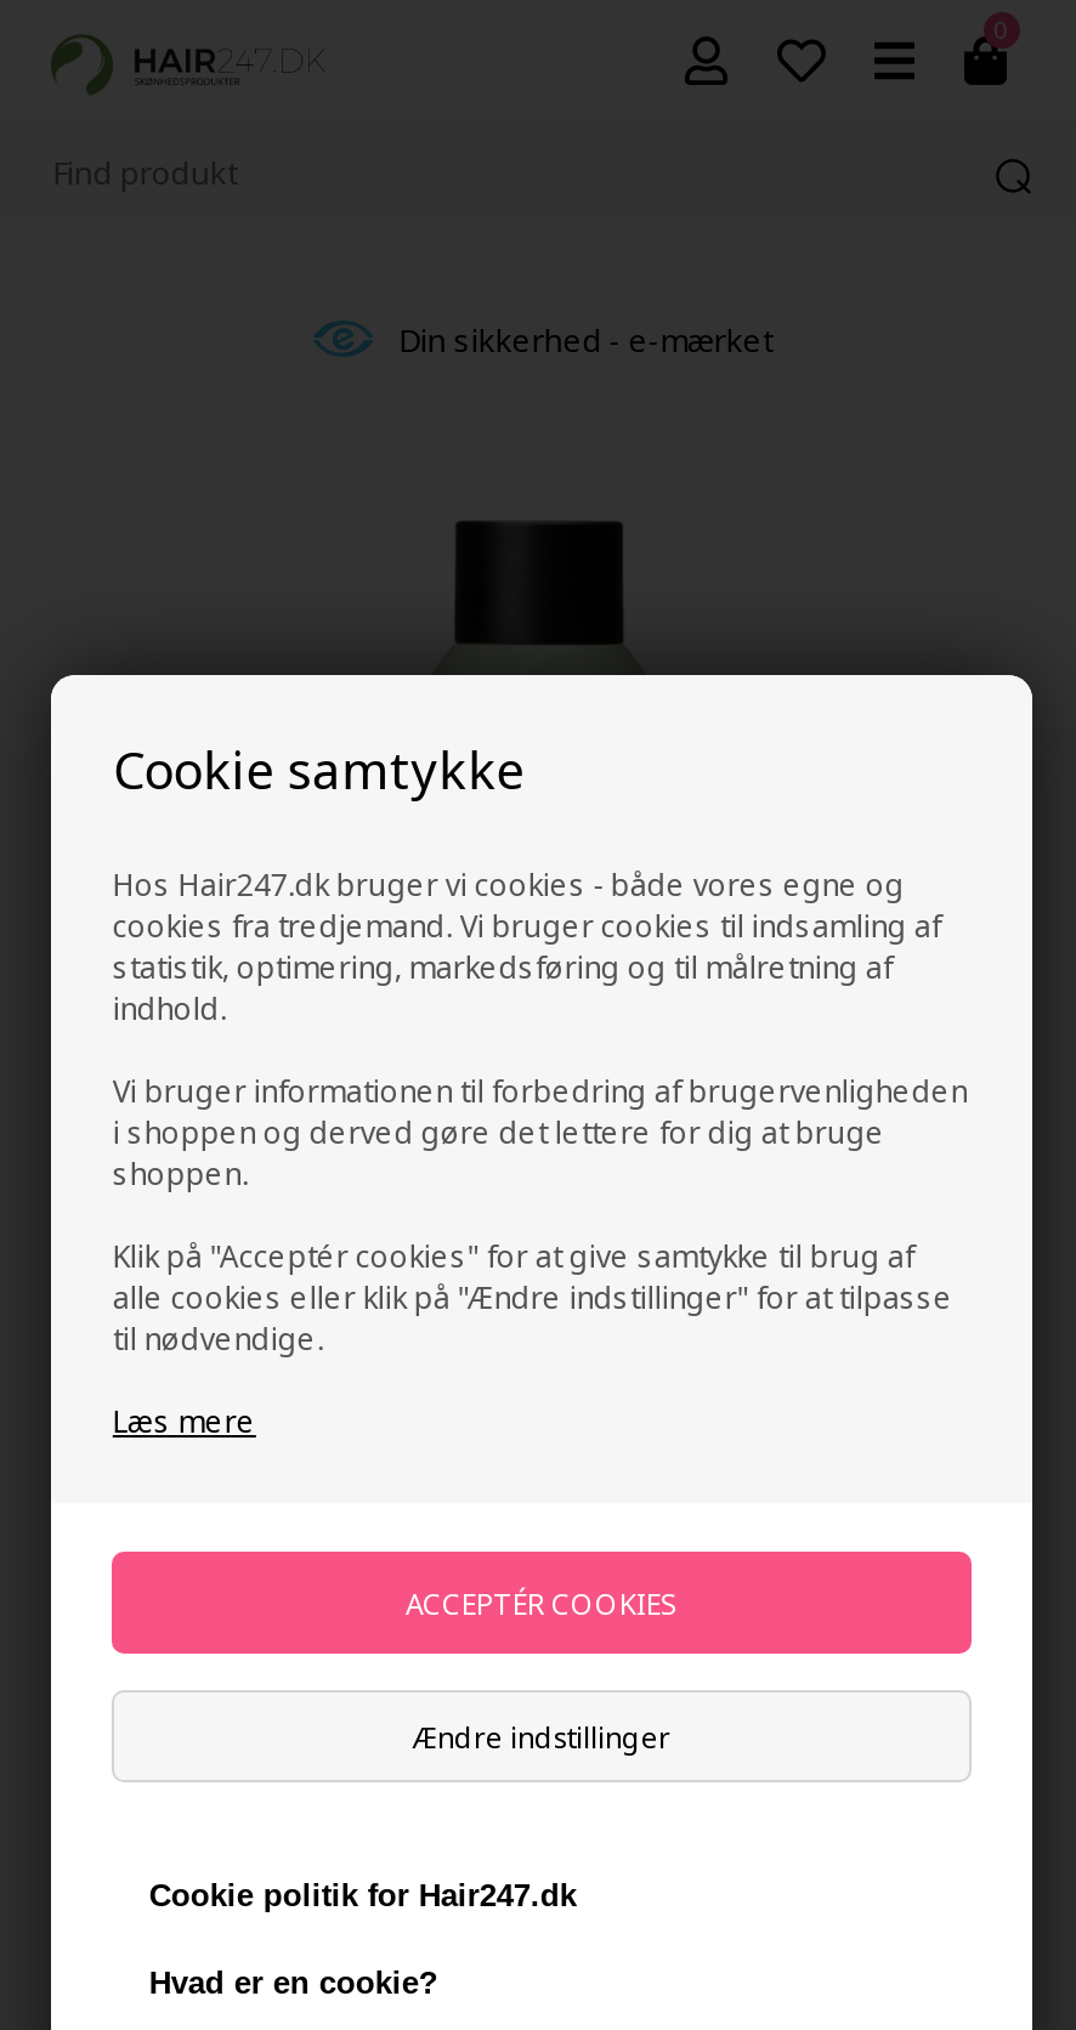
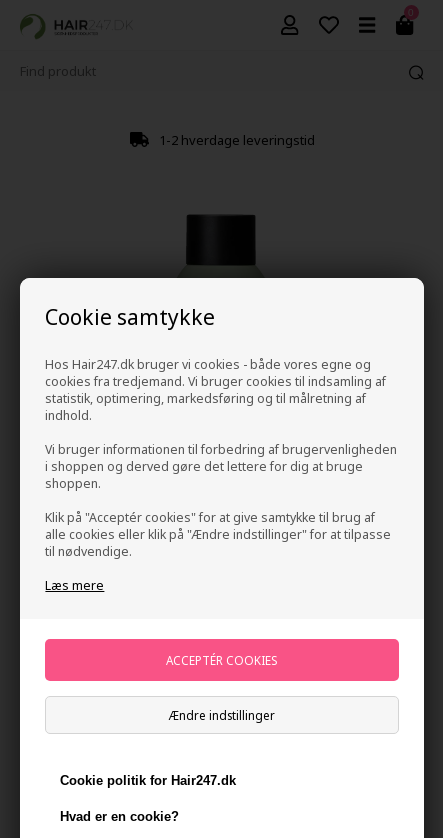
- Din sikkerhed - e-mærket
+ 1-2 hverdage leveringstid
